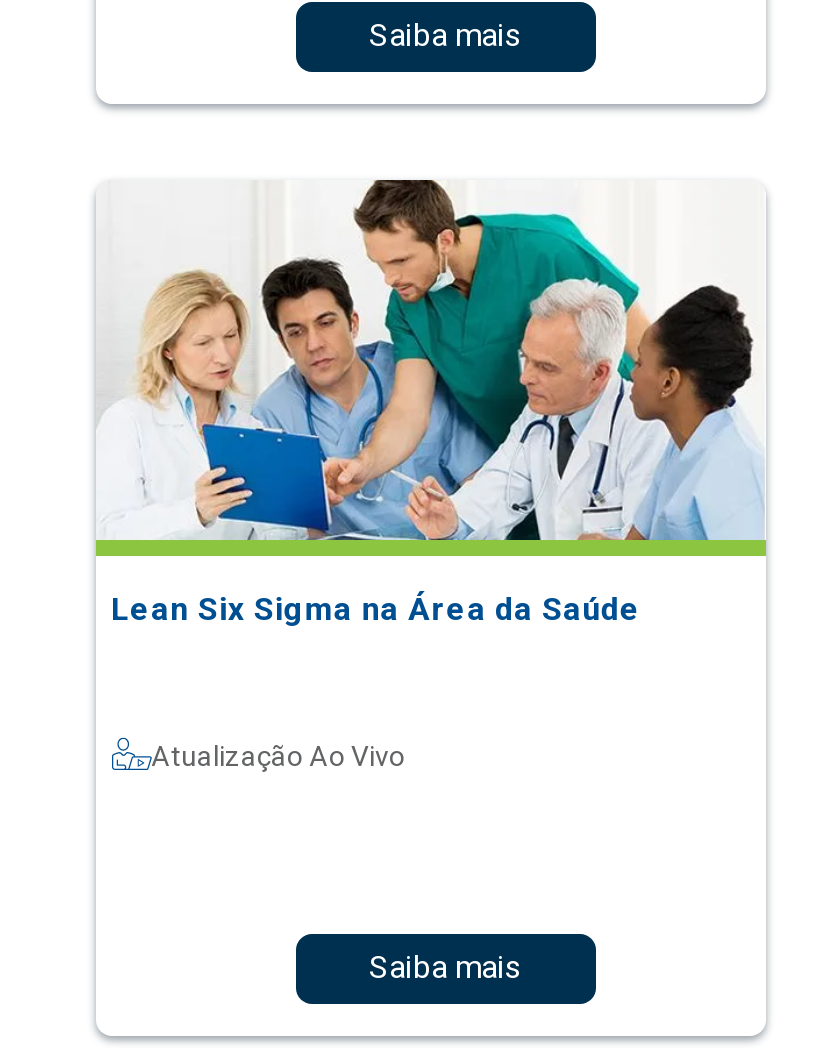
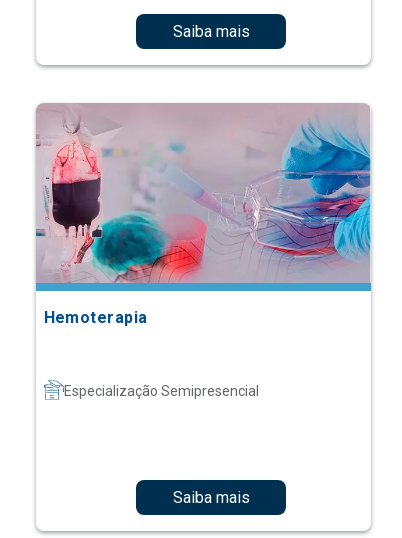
- [image]
- Lean Six Sigma na Área da Saúde
+ [image]
+ Hemoterapia

- Atualização Ao Vivo
+ Especialização Semipresencial
